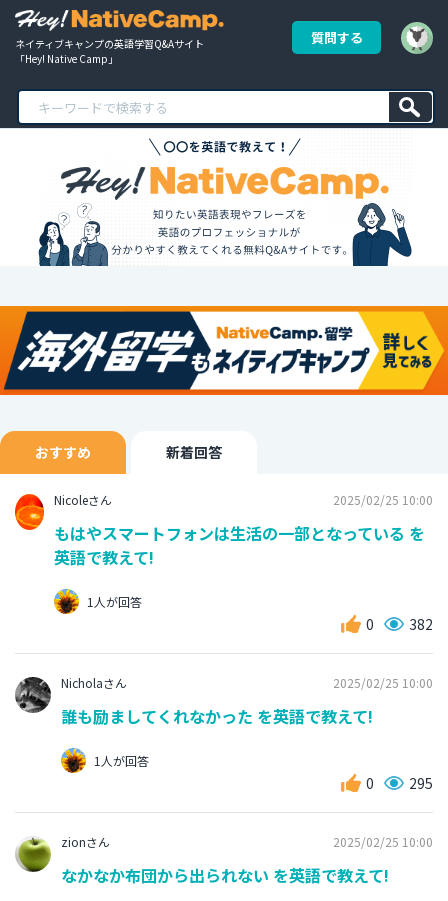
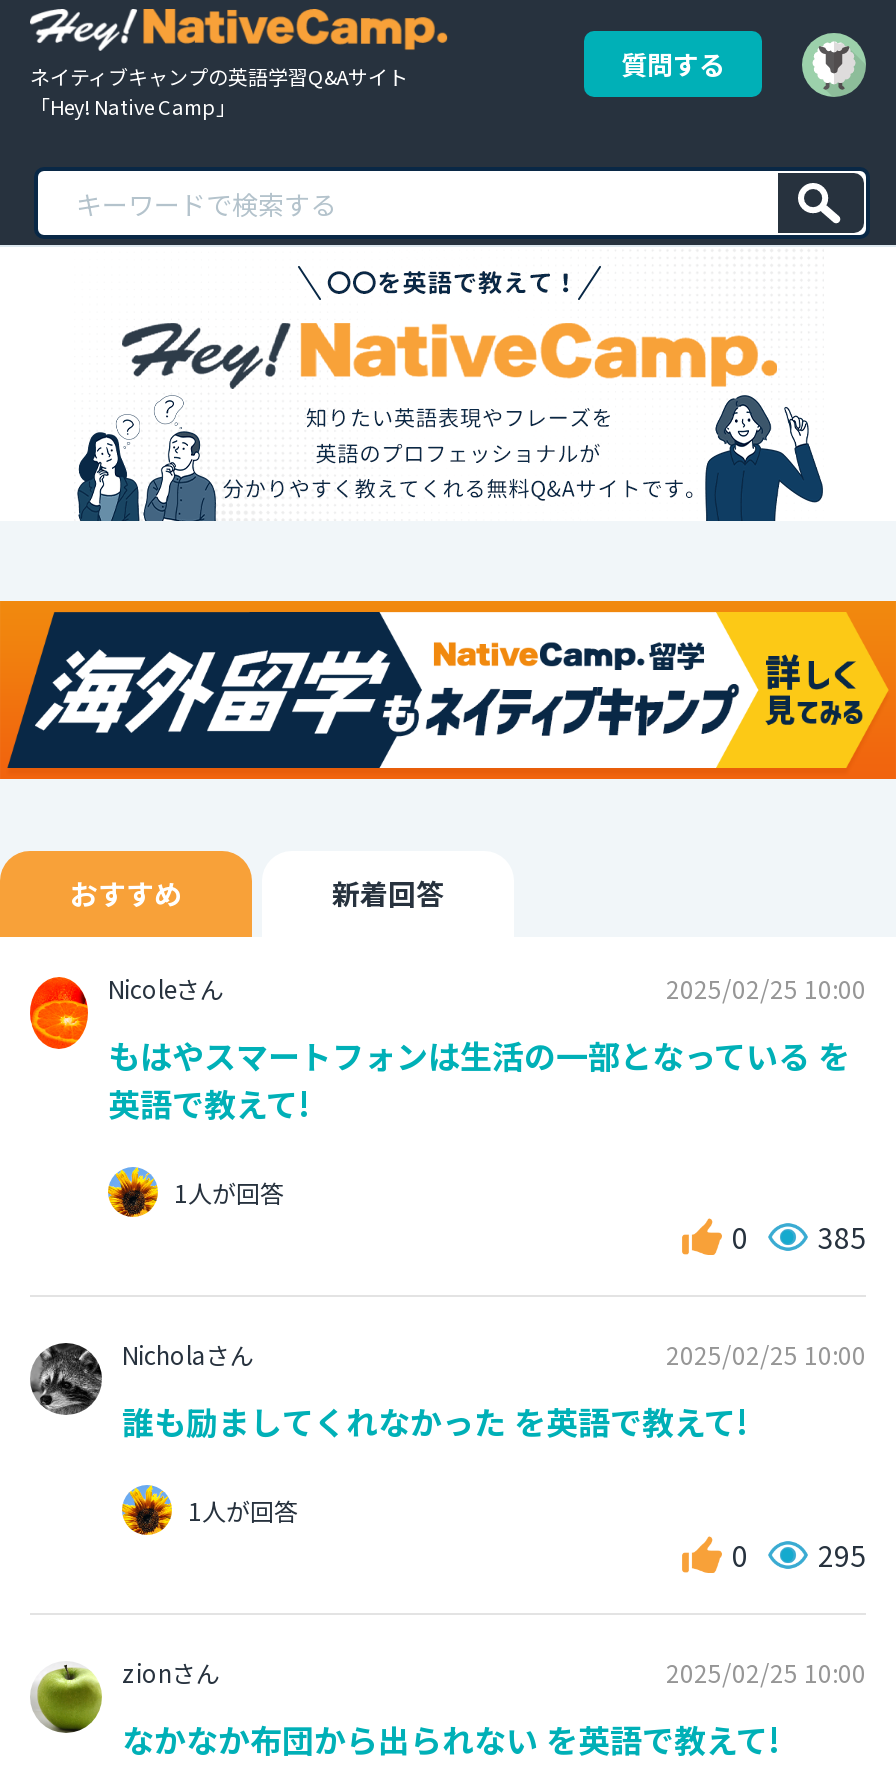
- 0 382
+ 0 385
